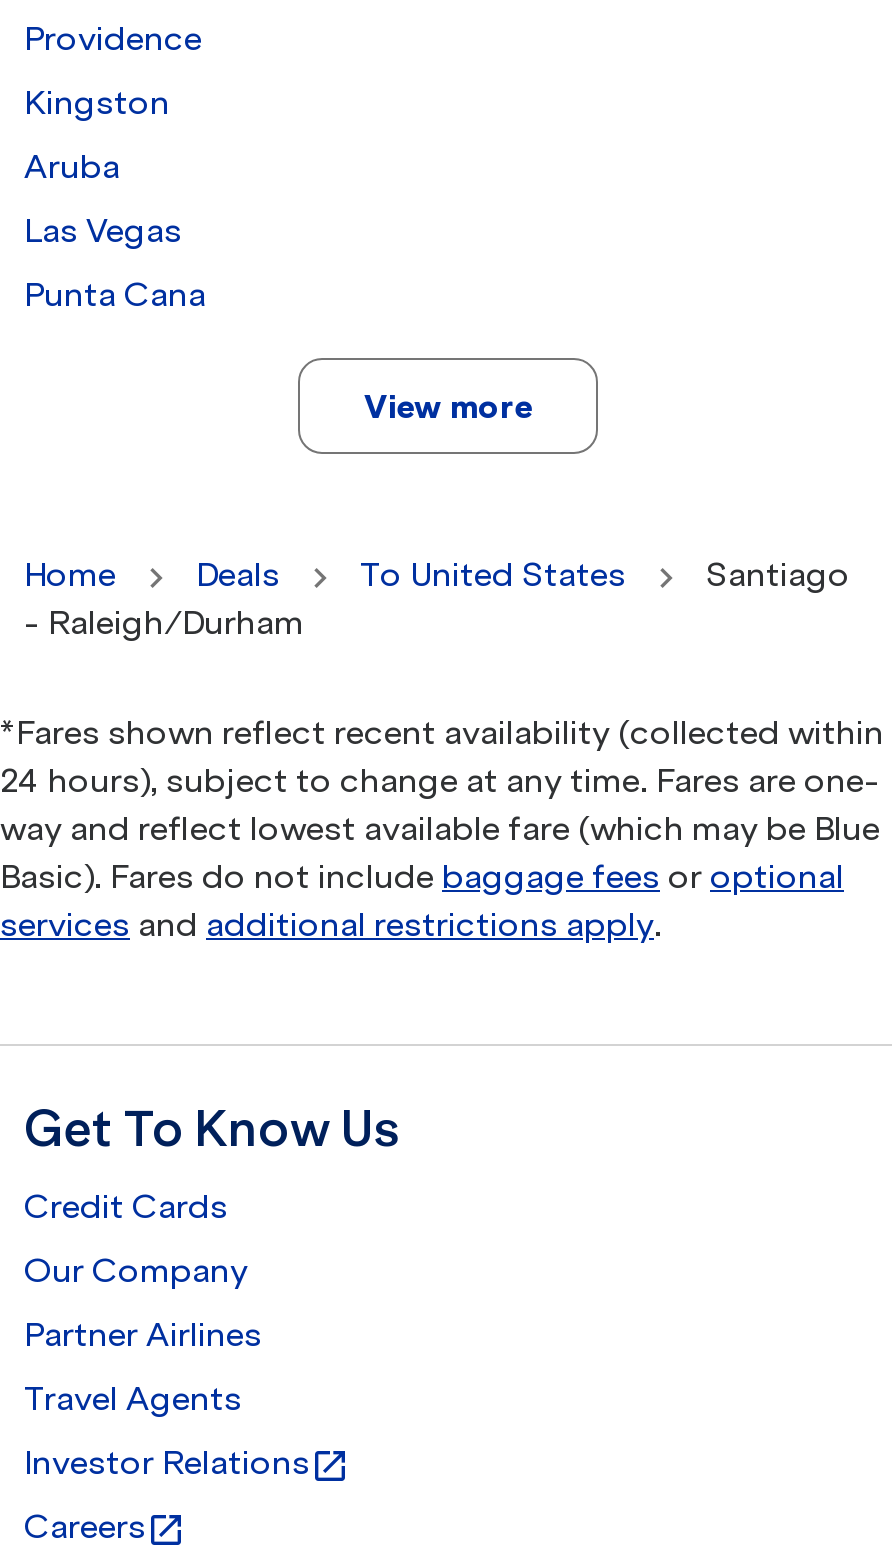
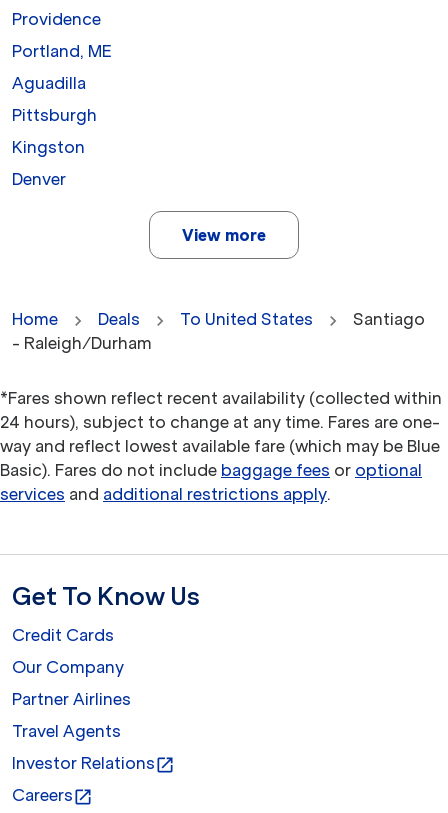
+ Portland, ME
+ Aguadilla
+ Pittsburgh

moved down: Kingston

- Aruba
- Las Vegas
- Punta Cana
+ Denver
